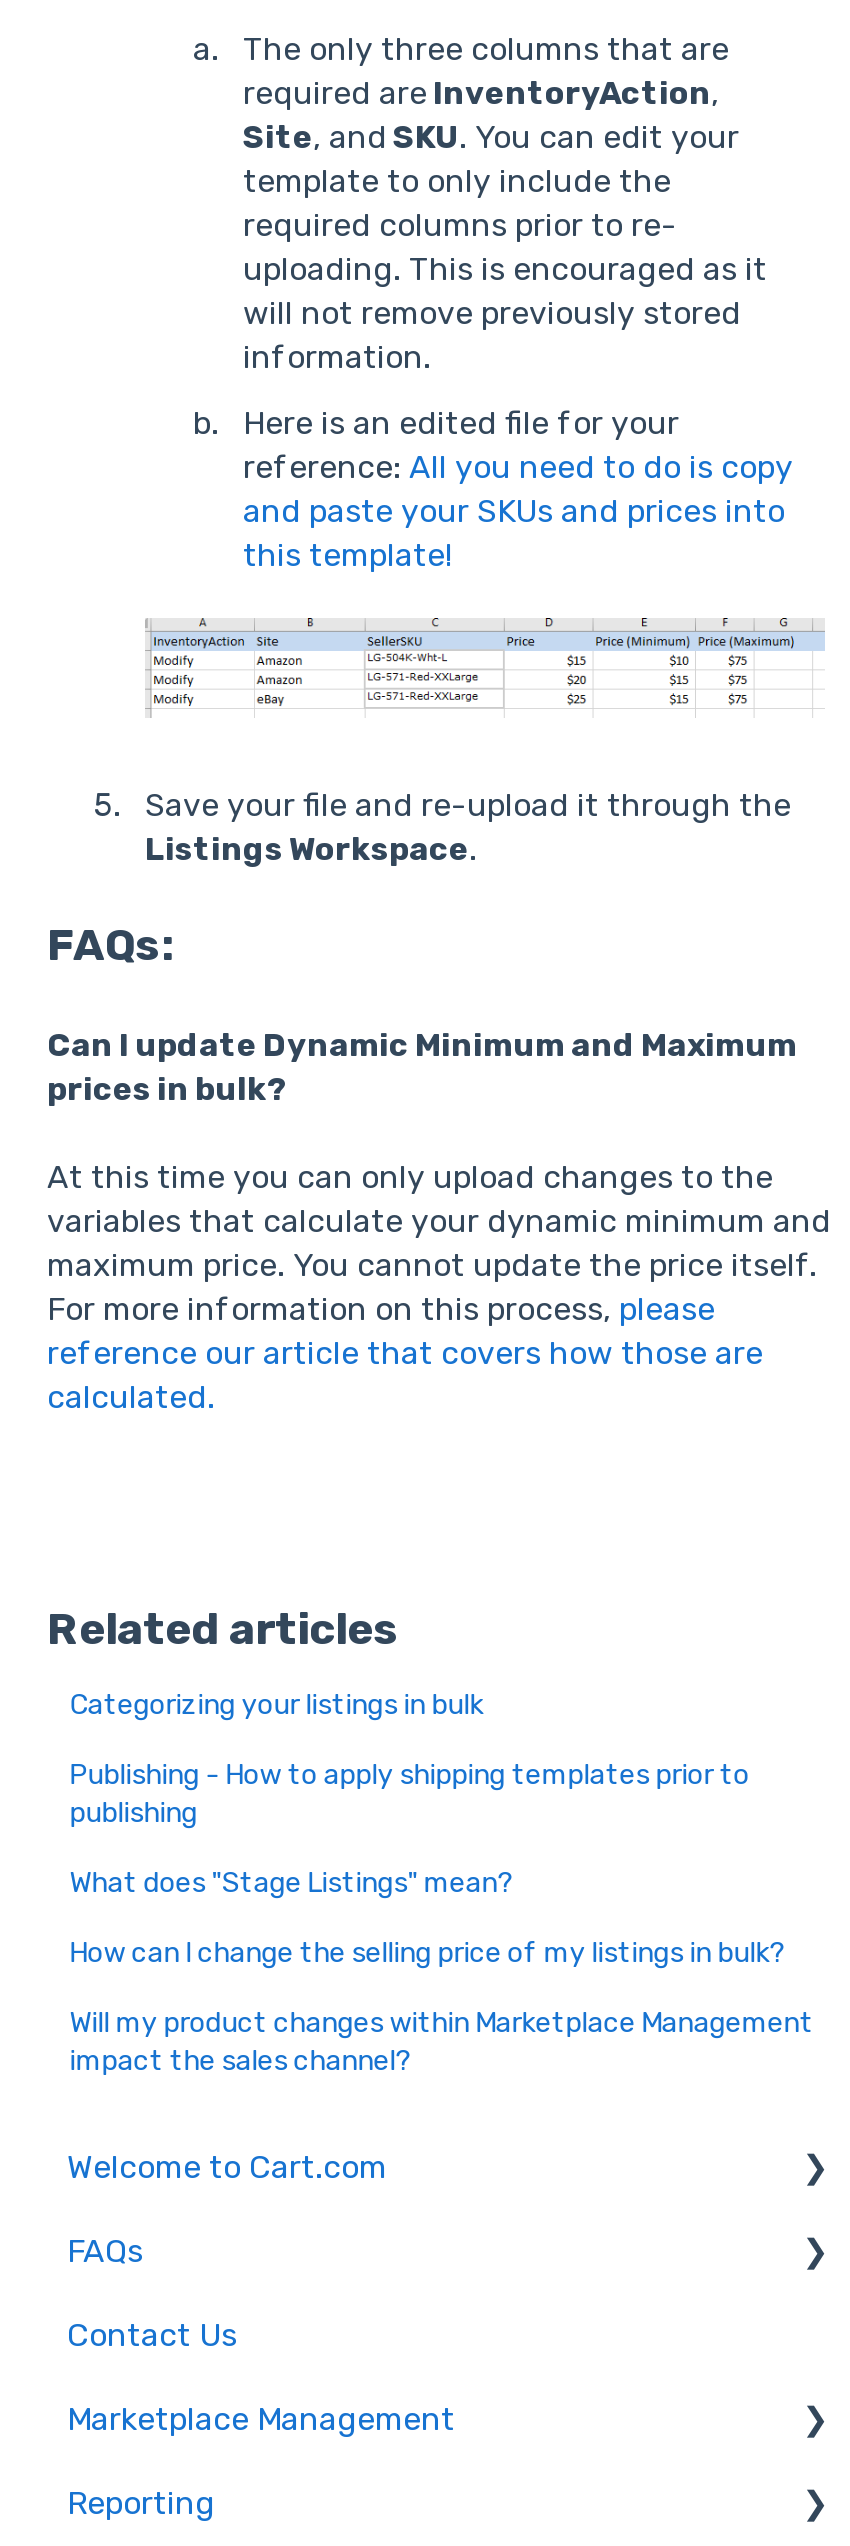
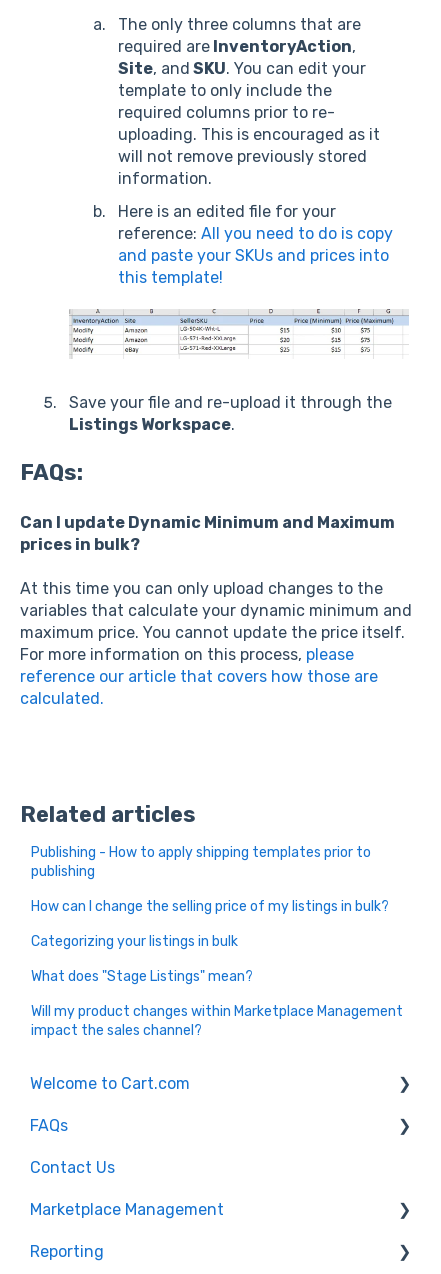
moved down: Categorizing your listings in bulk

moved up: Publishing - How to apply shipping templates prior to | publishing

moved down: What does "Stage Listings" mean?

moved up: How can I change the selling price of my listings in bulk?
